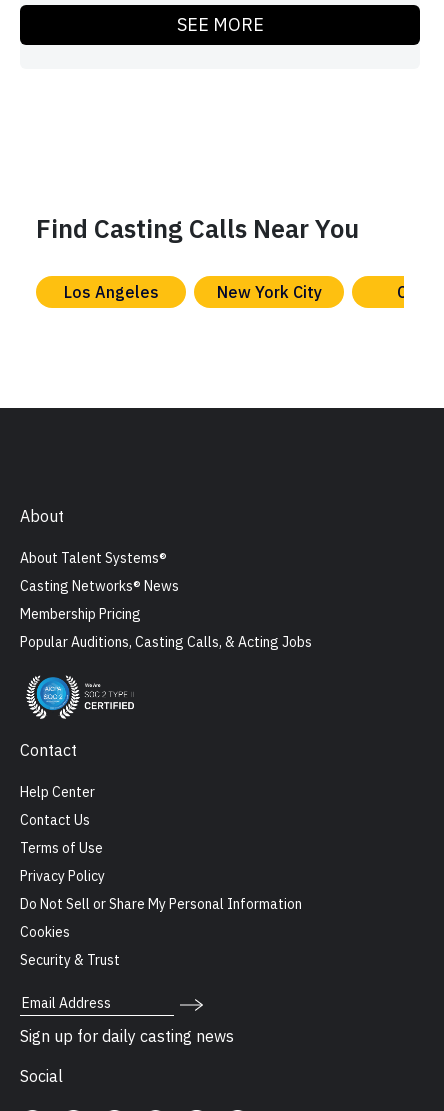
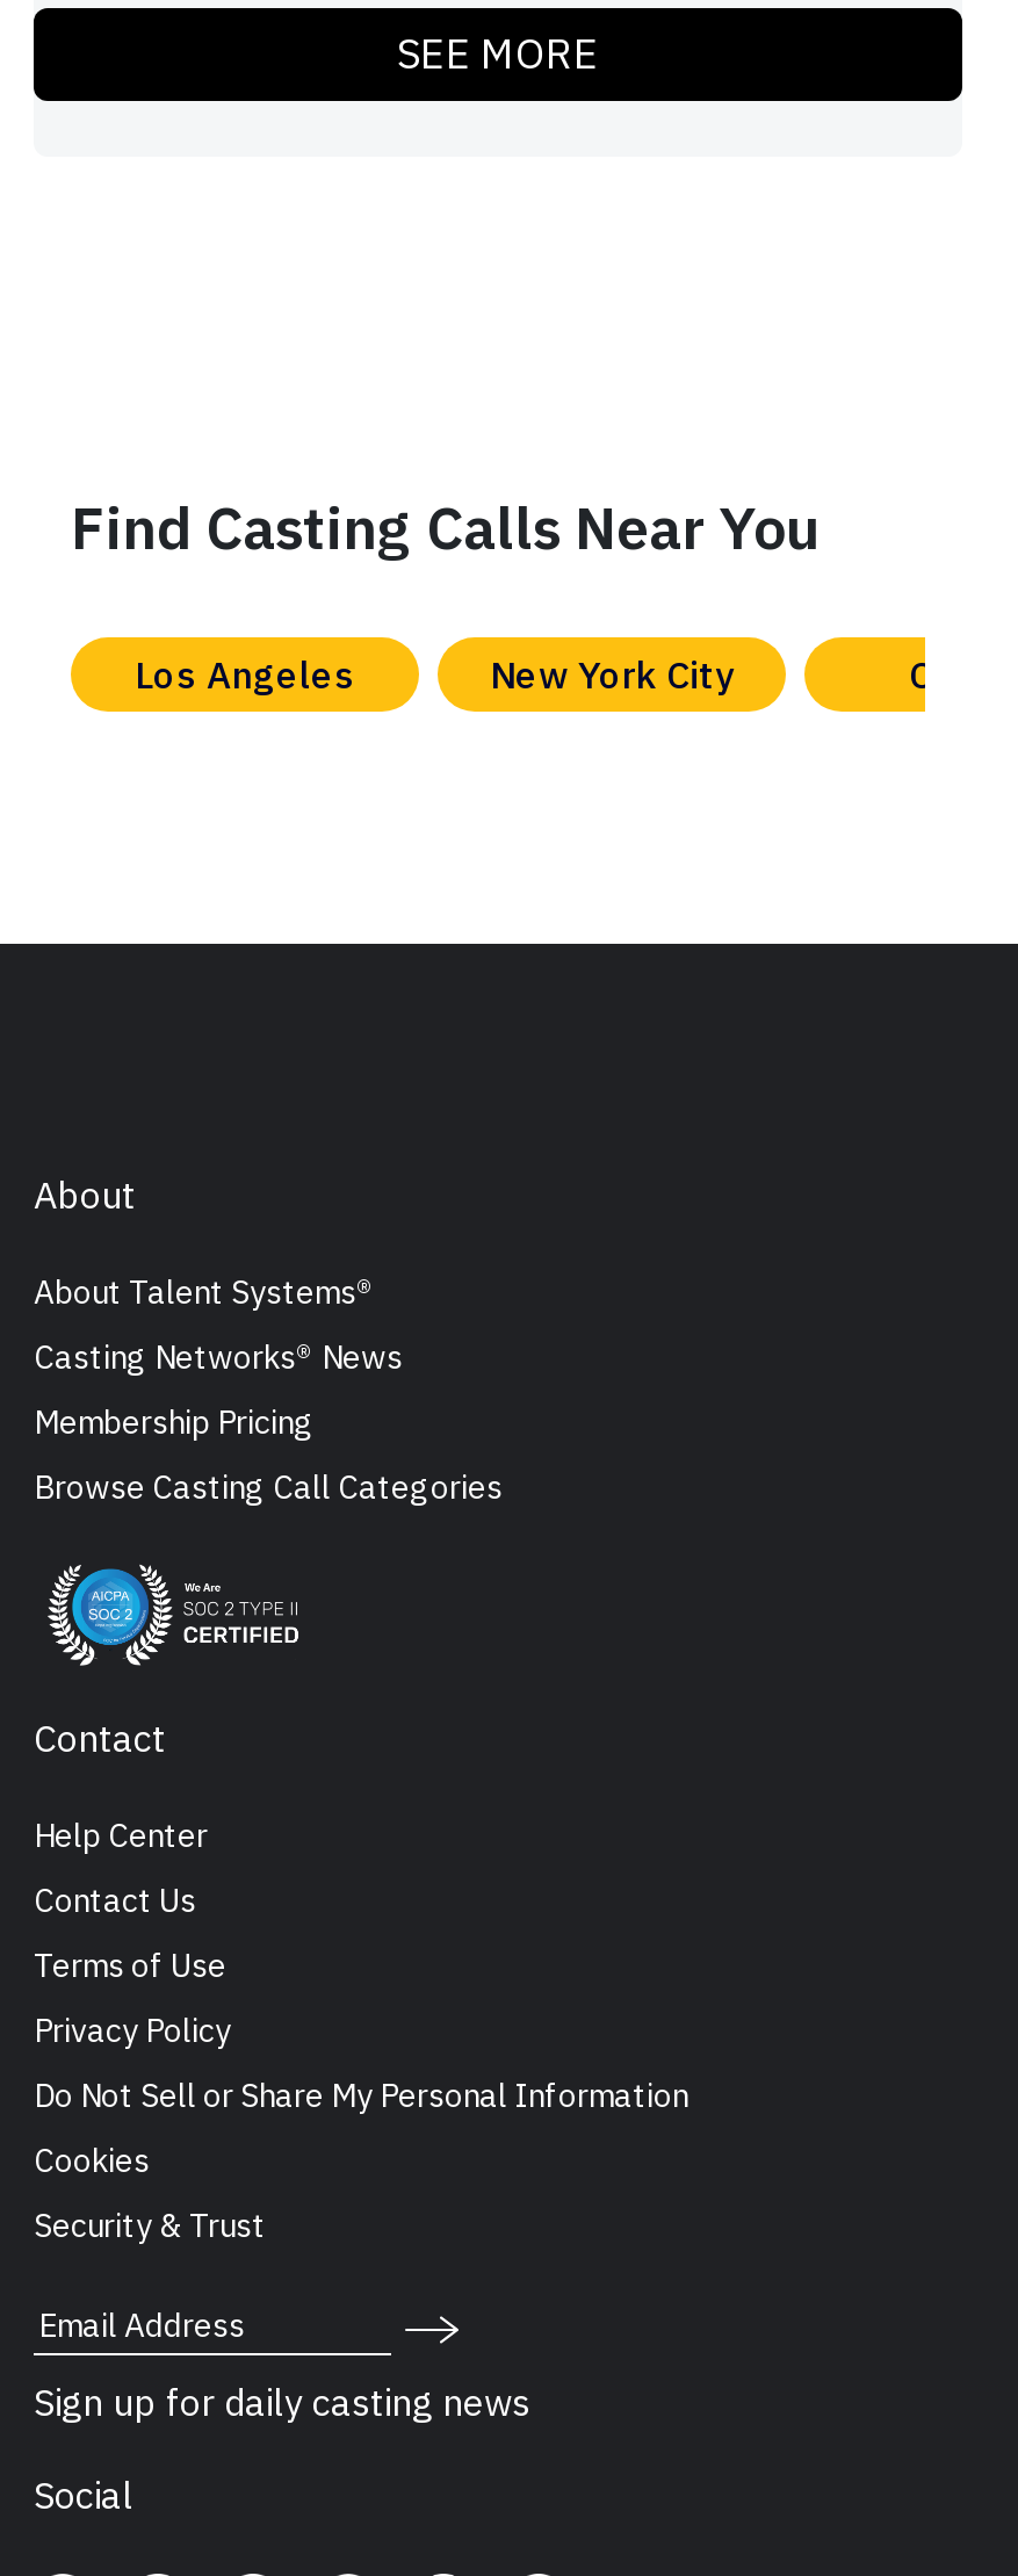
- Popular Auditions, Casting Calls, & Acting Jobs
+ Browse Casting Call Categories
